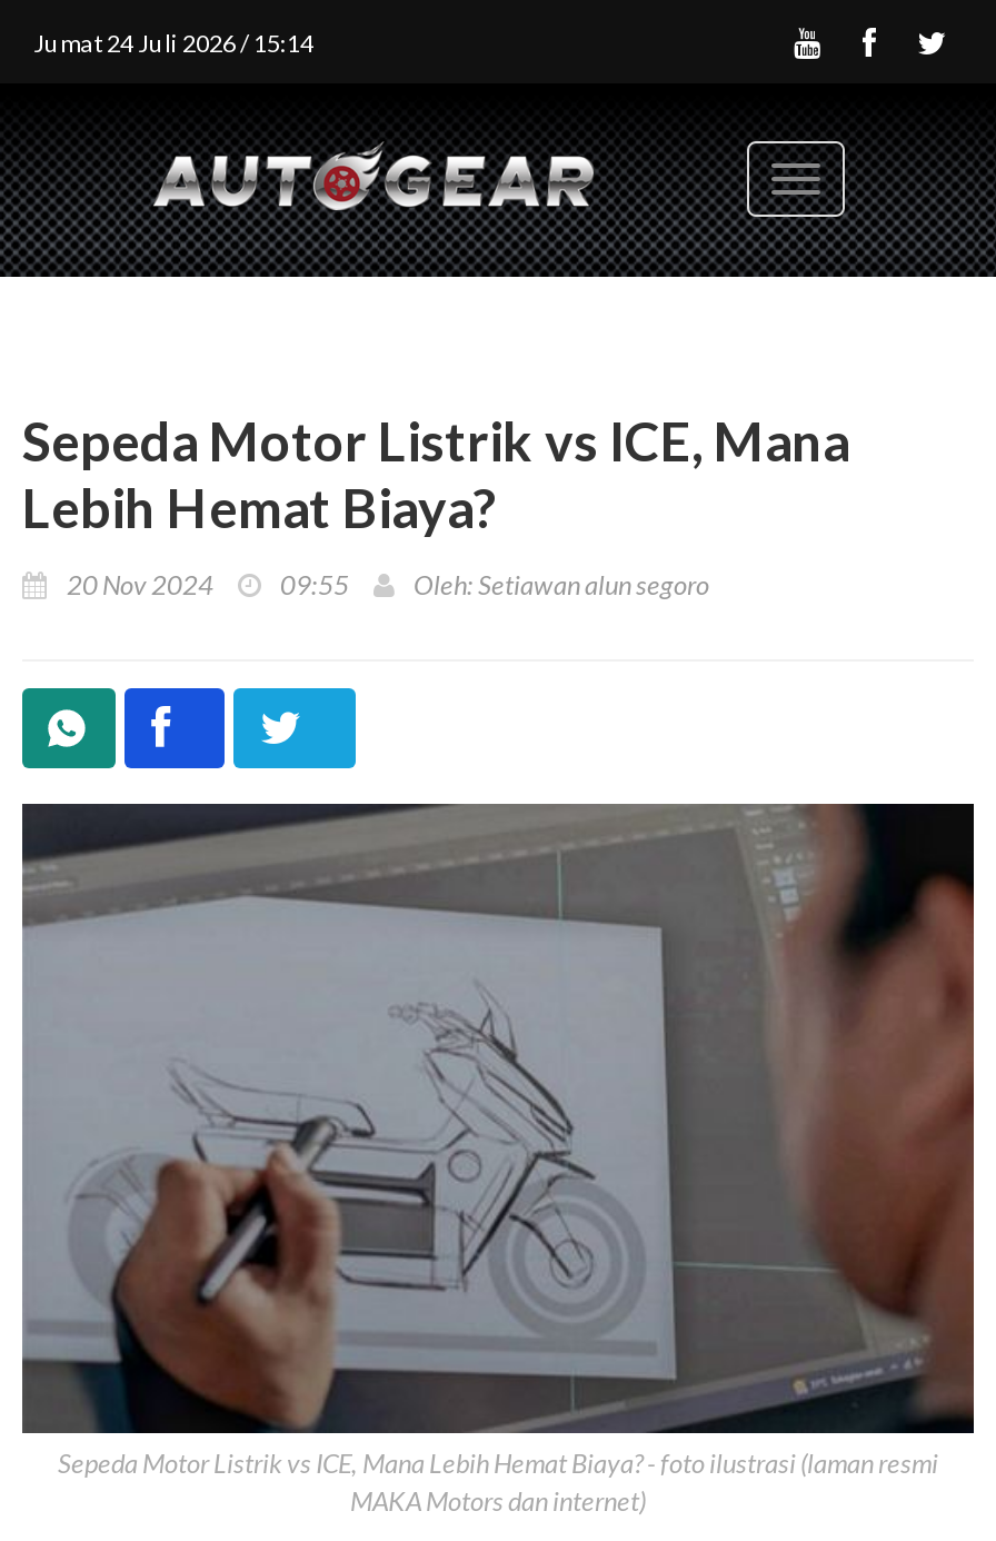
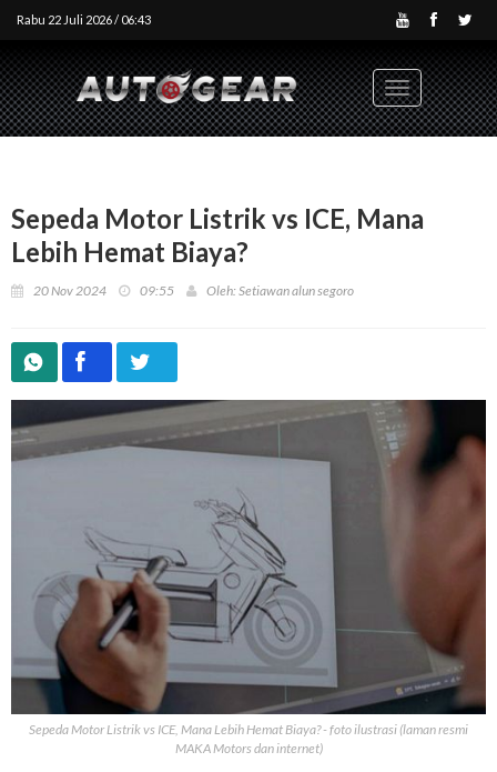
- Jumat 24 Juli 2026 / 15:14
+ Rabu 22 Juli 2026 / 06:43
